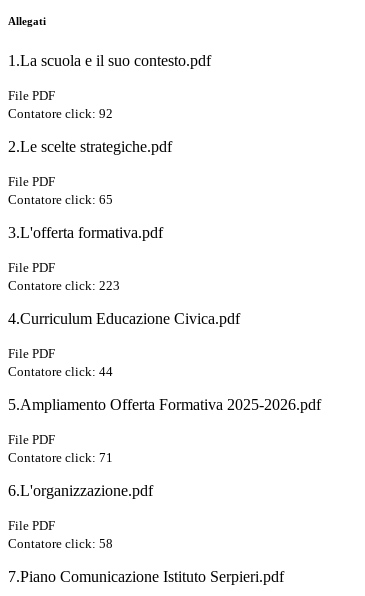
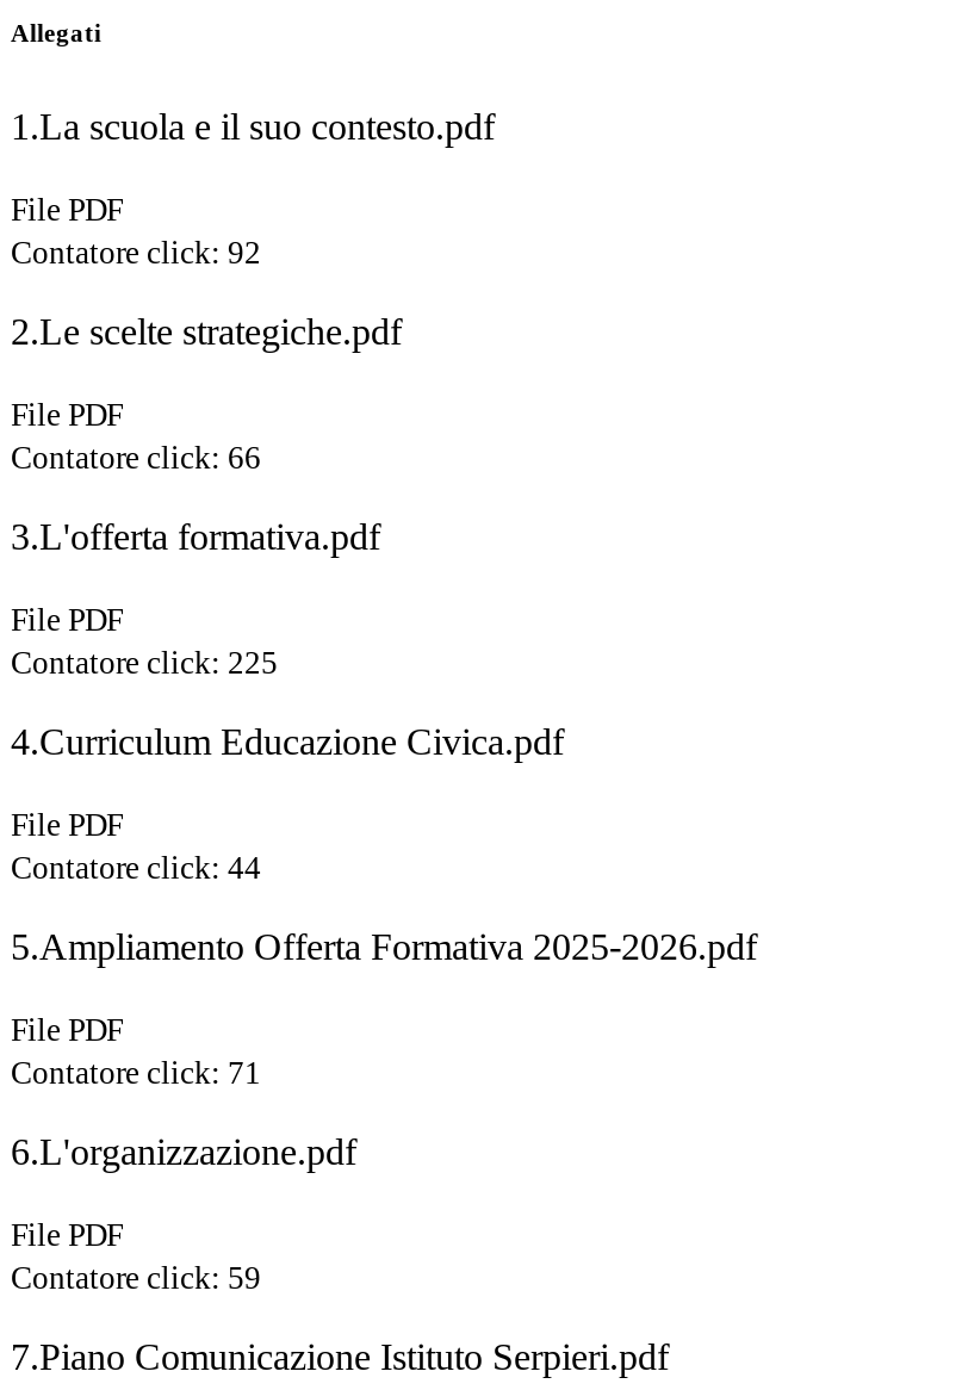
- Contatore click: 65
+ Contatore click: 66

- Contatore click: 223
+ Contatore click: 225

- Contatore click: 58
+ Contatore click: 59
